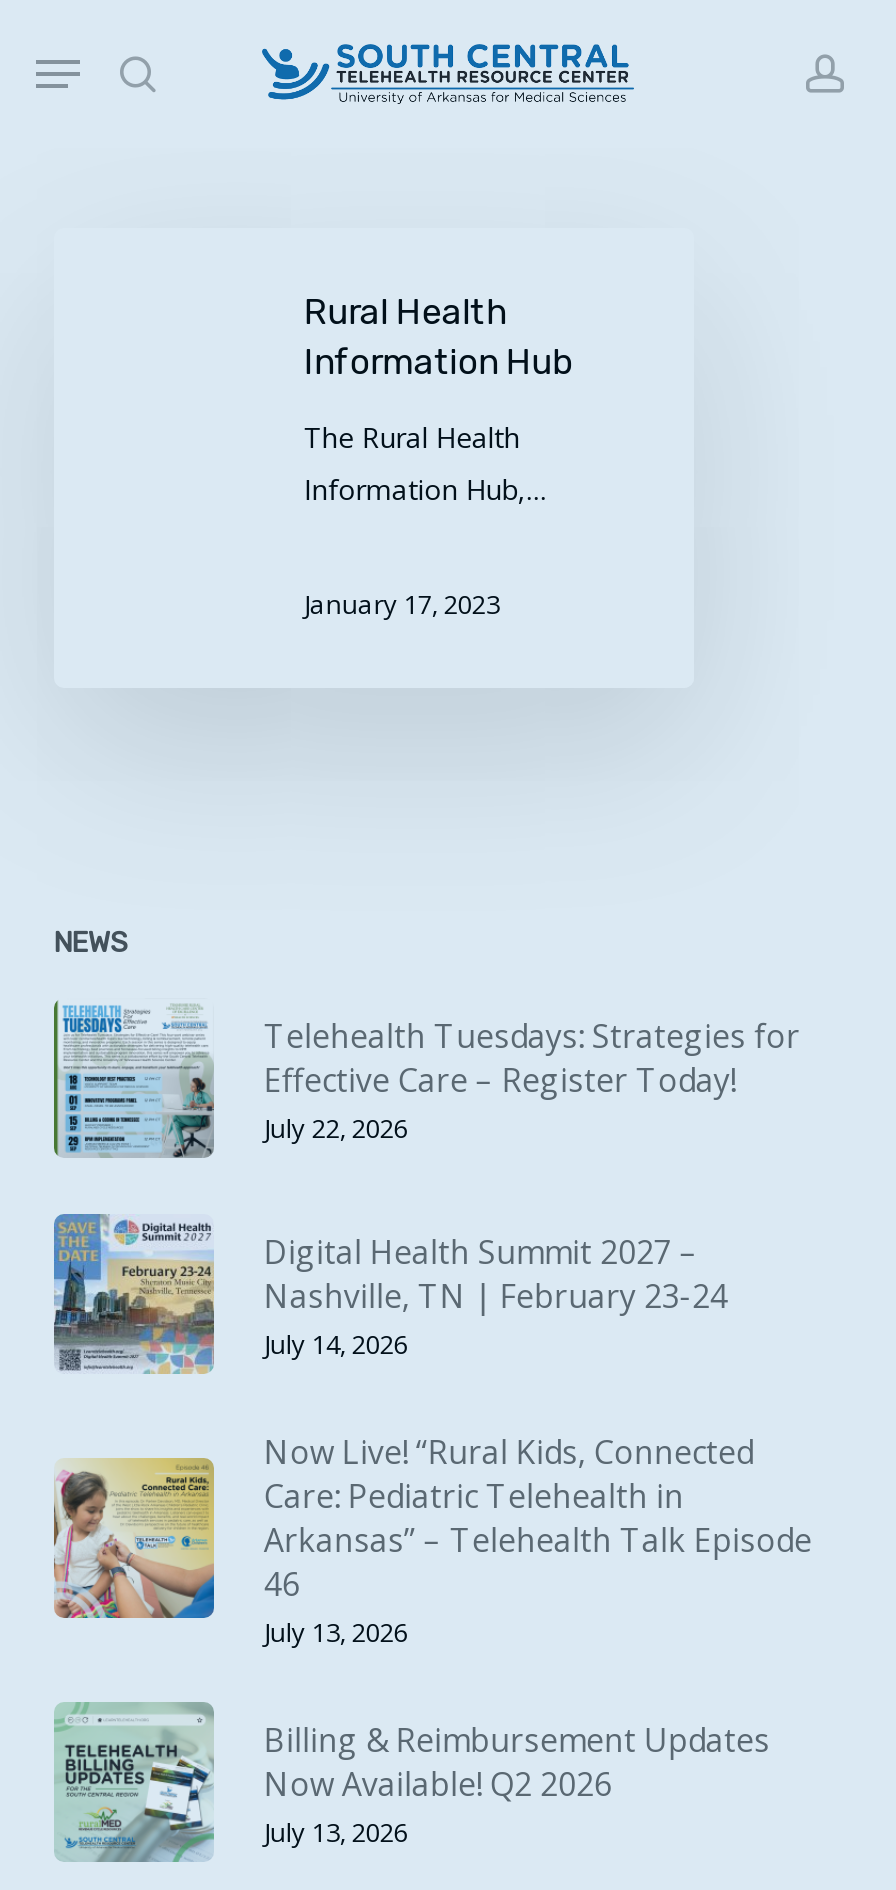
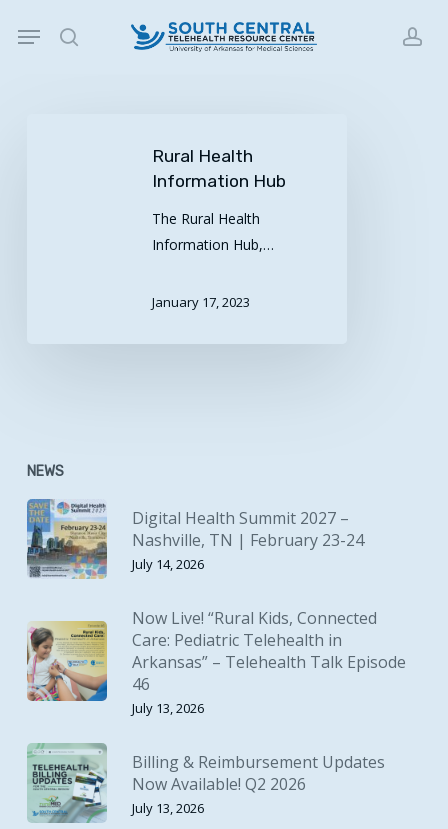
- [image]
- Telehealth Tuesdays: Strategies for
- Effective Care – Register Today!
- July 22, 2026
